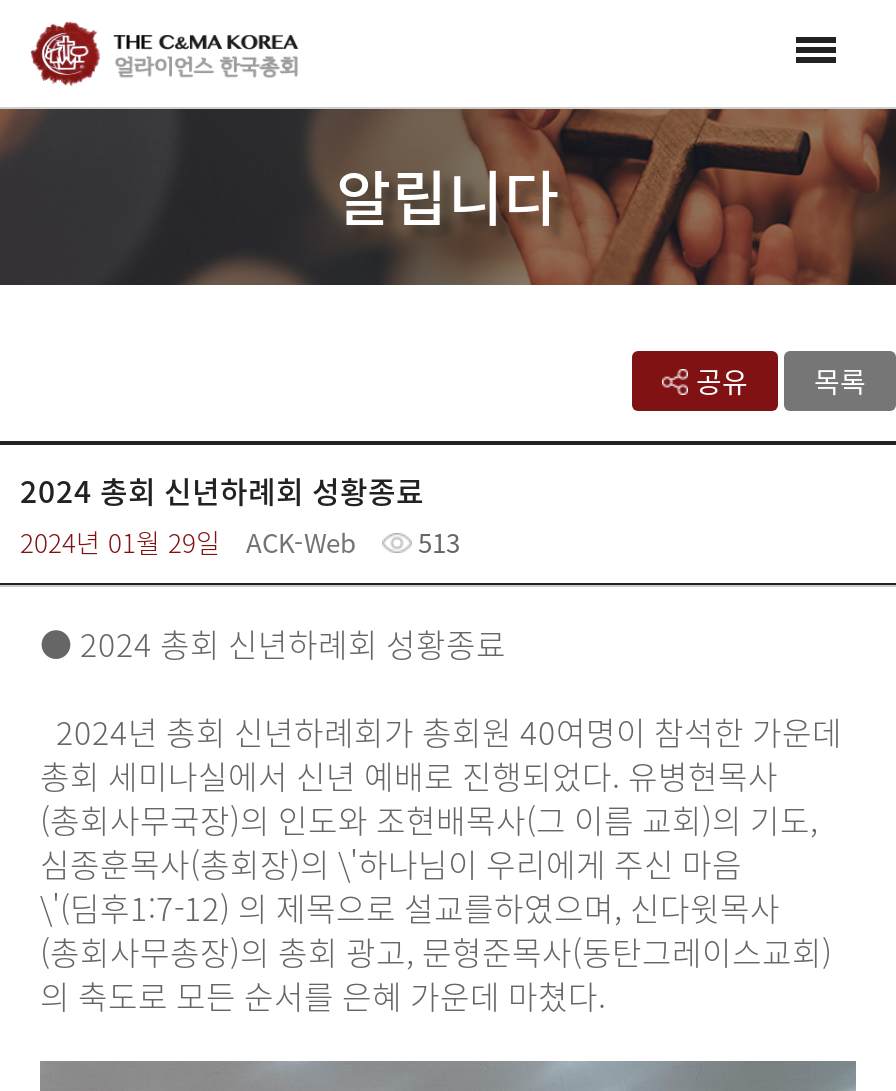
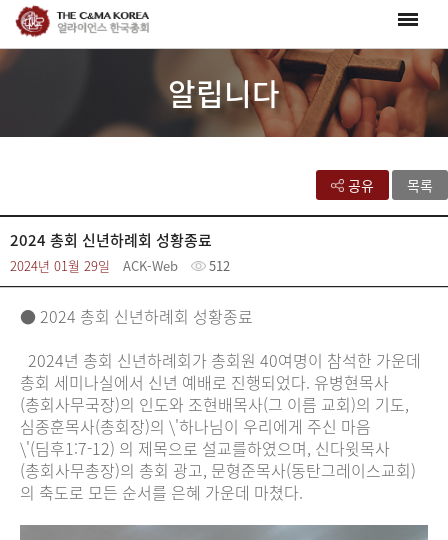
- 2024년 01월 29일 ACK-Web 513
+ 2024년 01월 29일 ACK-Web 512
